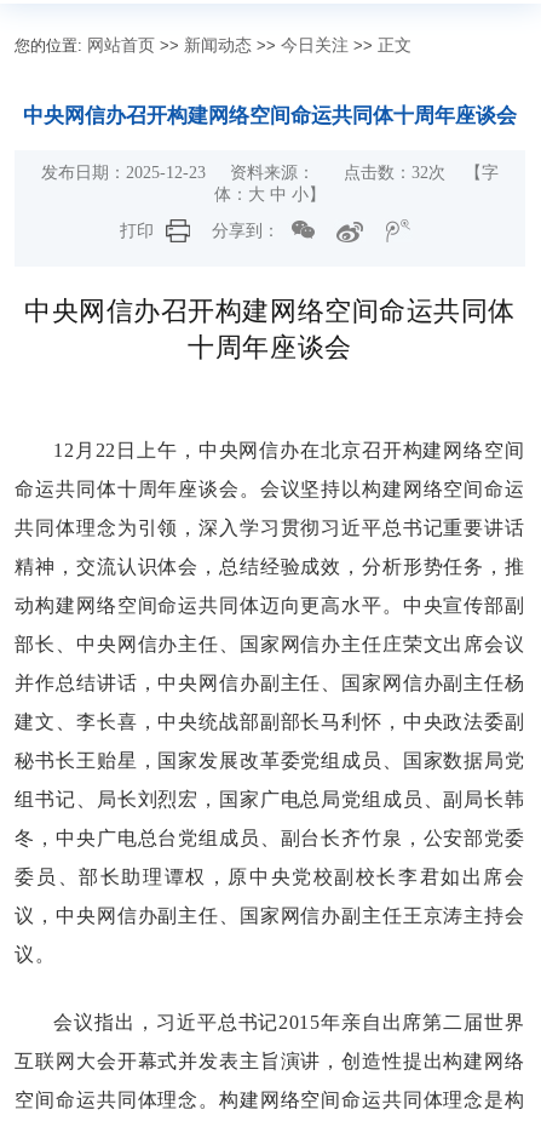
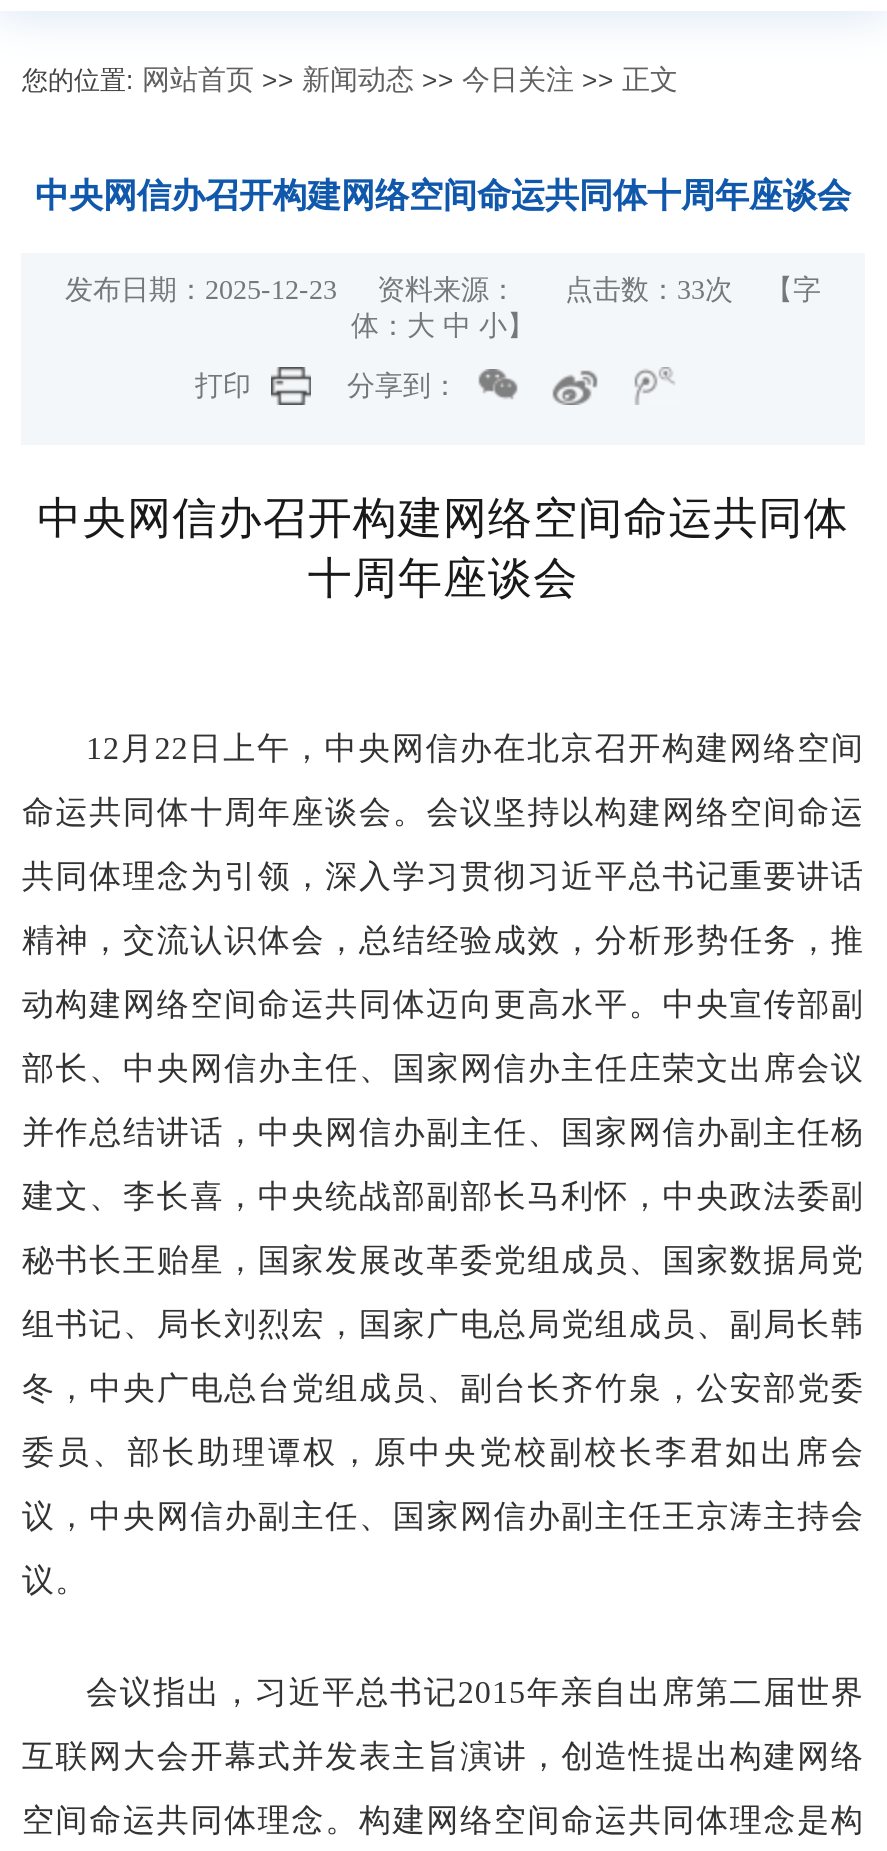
- 发布日期：2025-12-23 资料来源： 点击数：32次 【字
+ 发布日期：2025-12-23 资料来源： 点击数：33次 【字
